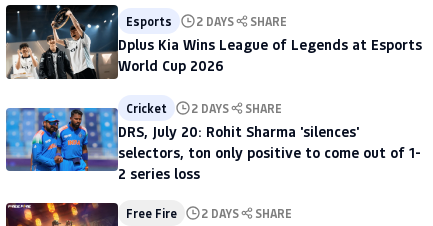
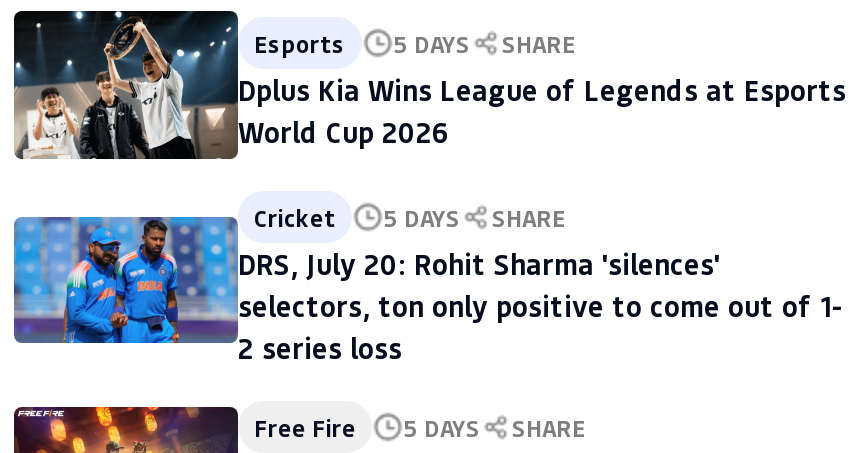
- Esports 2 DAYS SHARE
+ Esports 5 DAYS SHARE

- Cricket 2 DAYS SHARE
+ Cricket 5 DAYS SHARE

- Free Fire 2 DAYS SHARE
+ Free Fire 5 DAYS SHARE
